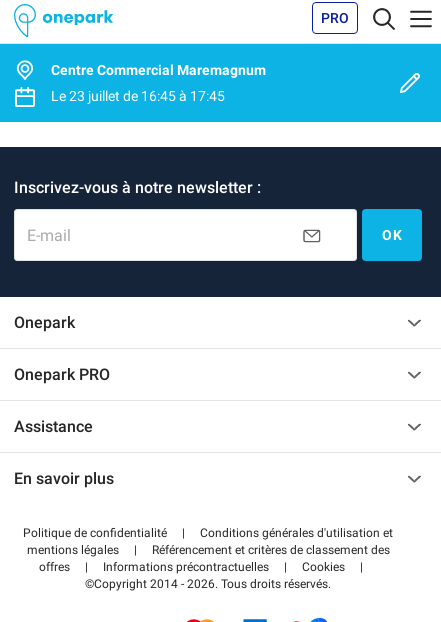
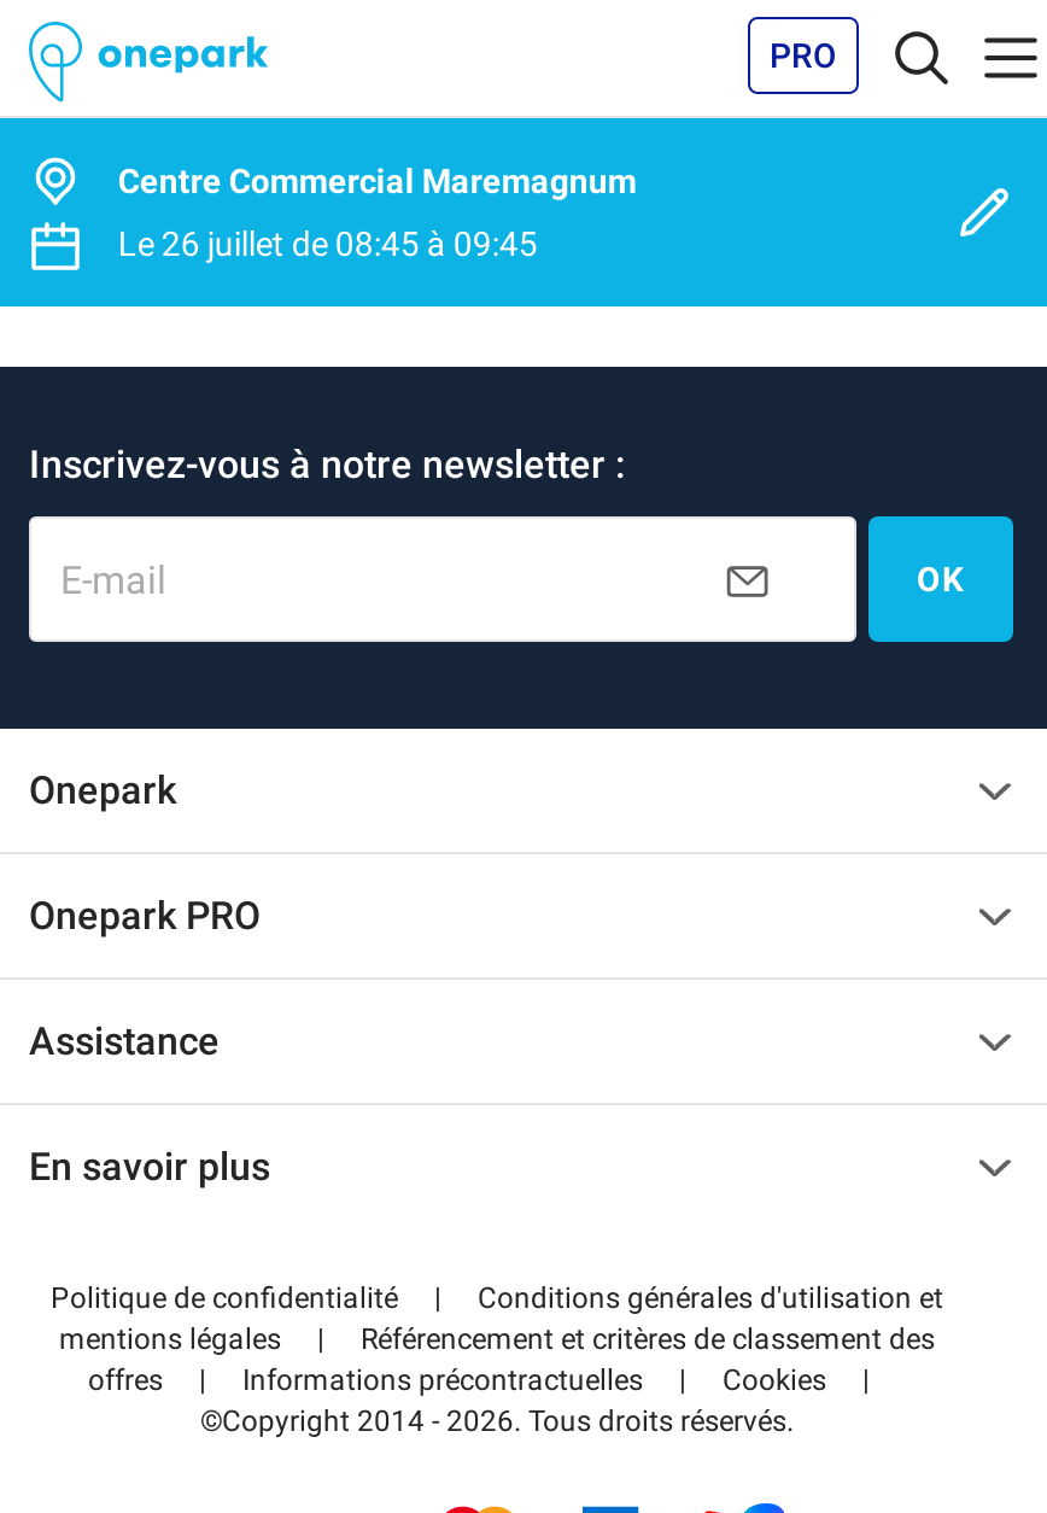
- Le 23 juillet de 16:45 à 17:45
+ Le 26 juillet de 08:45 à 09:45
